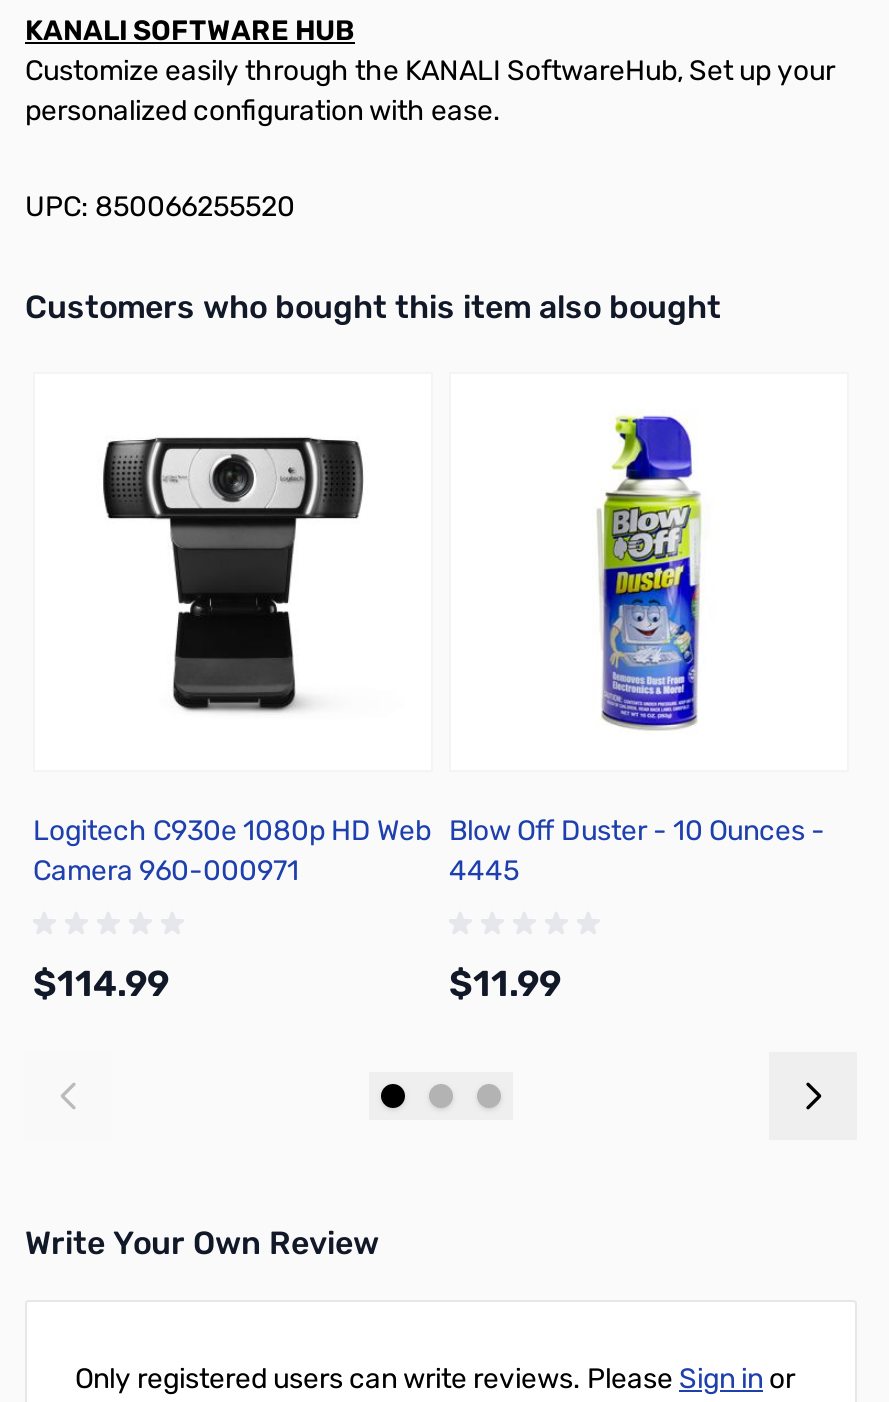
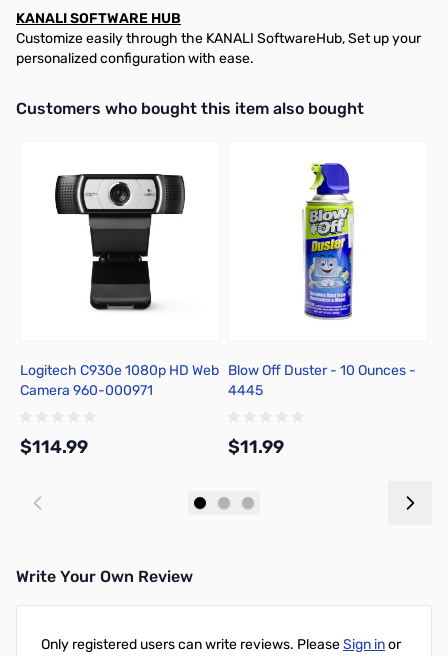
- UPC: 850066255520
